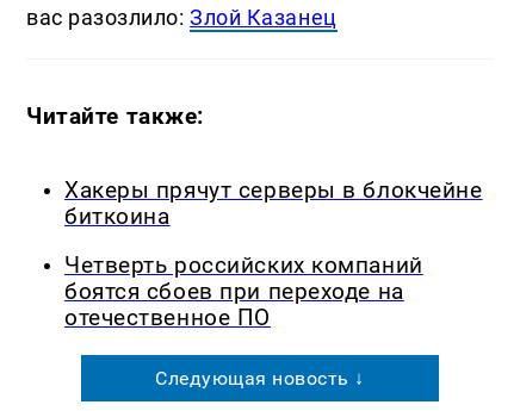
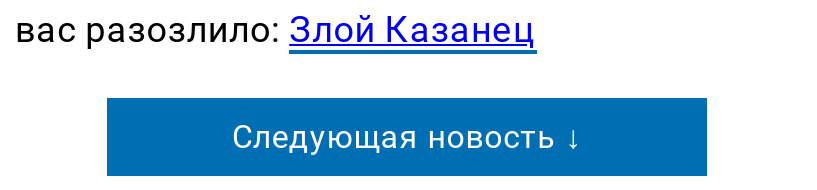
- Читайте также:
- Хакеры прячут серверы в блокчейне
- биткоина
- Четверть российских компаний
- боятся сбоев при переходе на
- отечественное ПО
